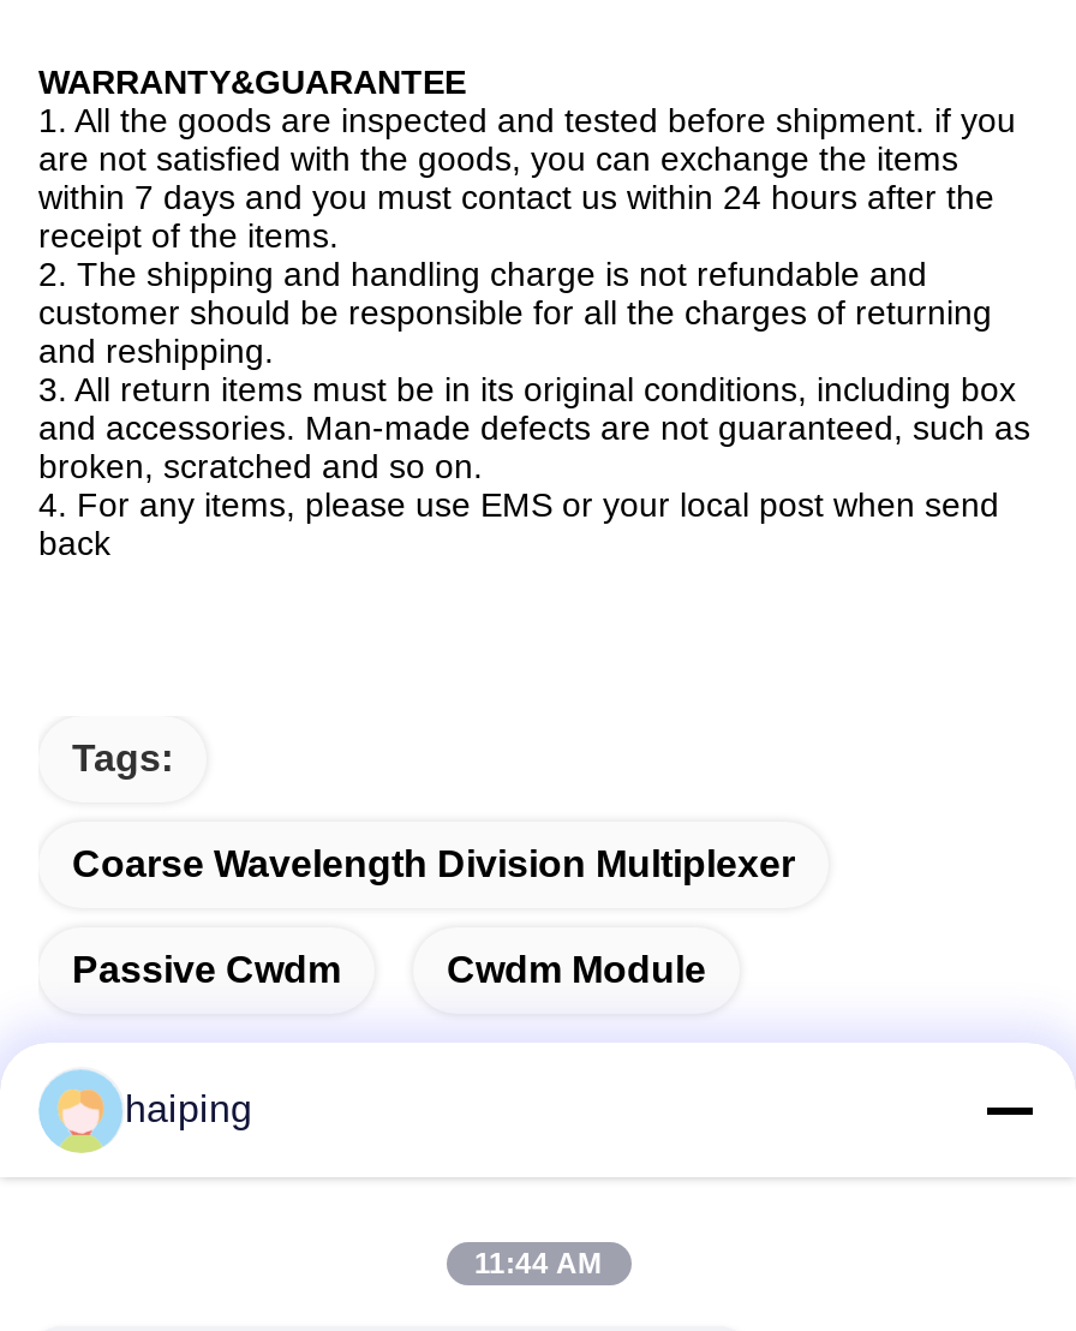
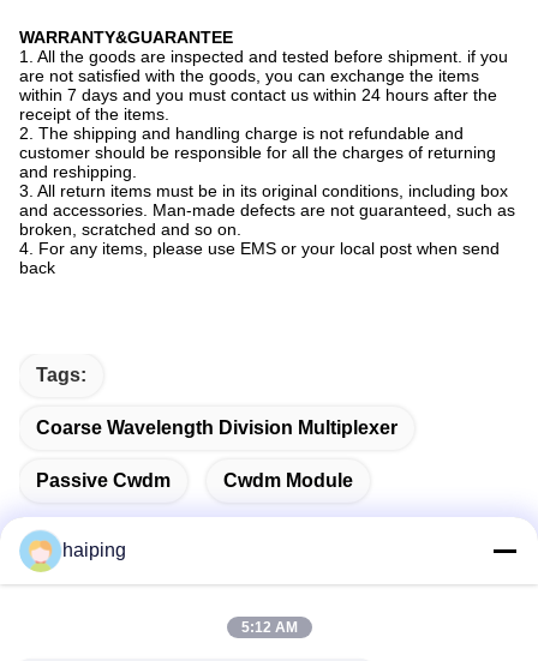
- 11:44 AM
+ 5:12 AM
